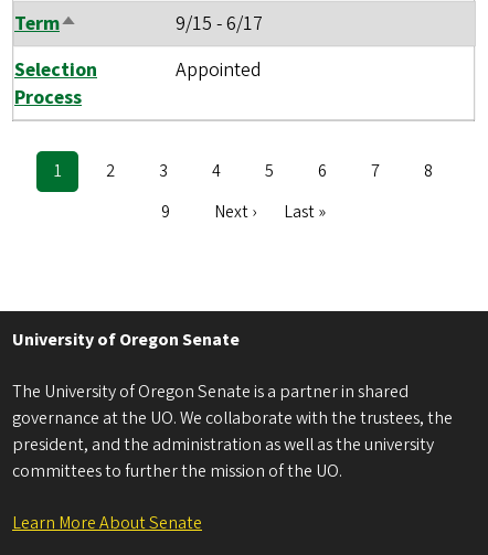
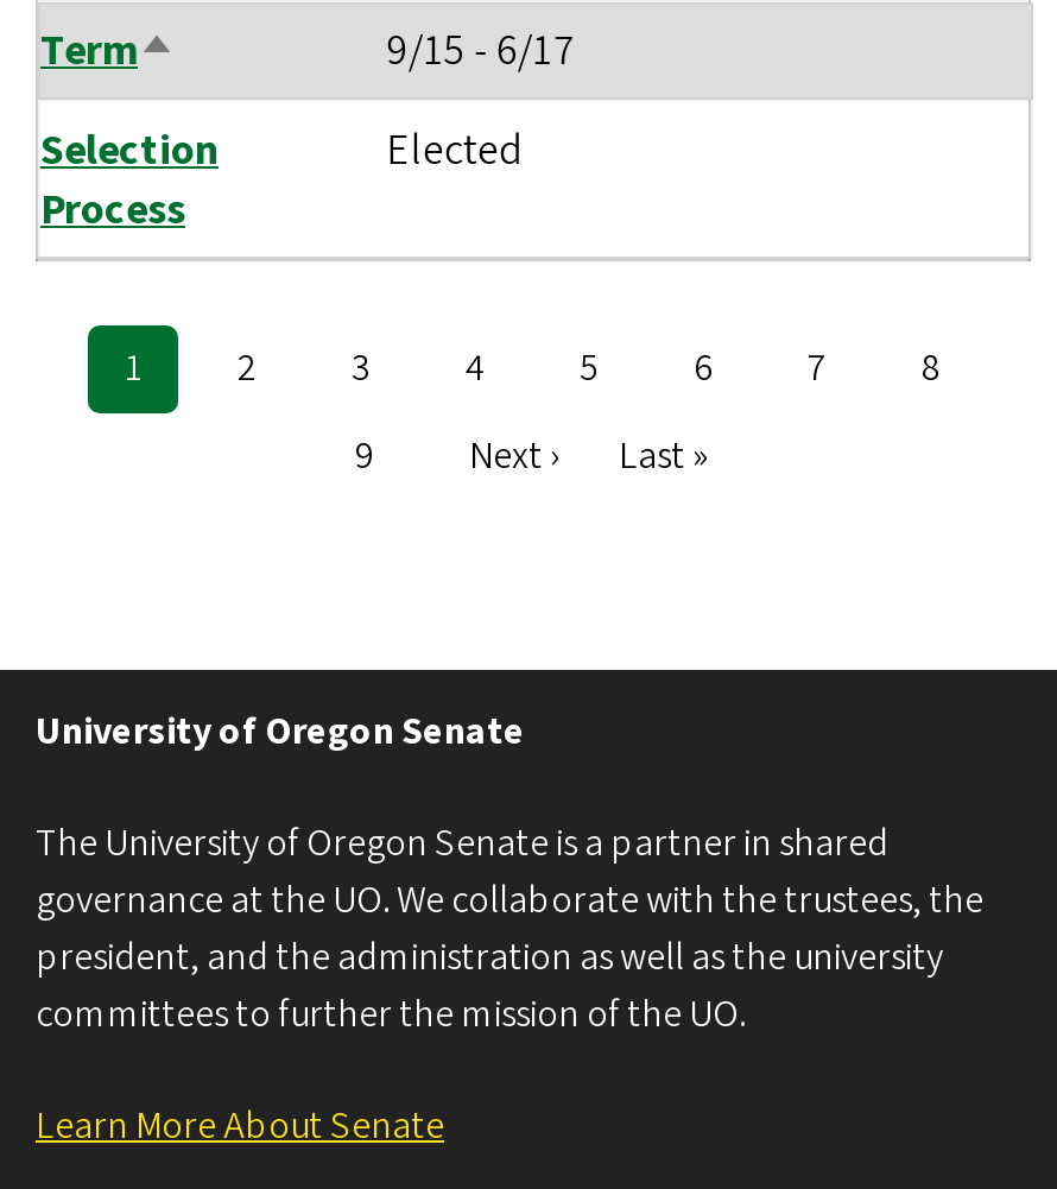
- Appointed
+ Elected
